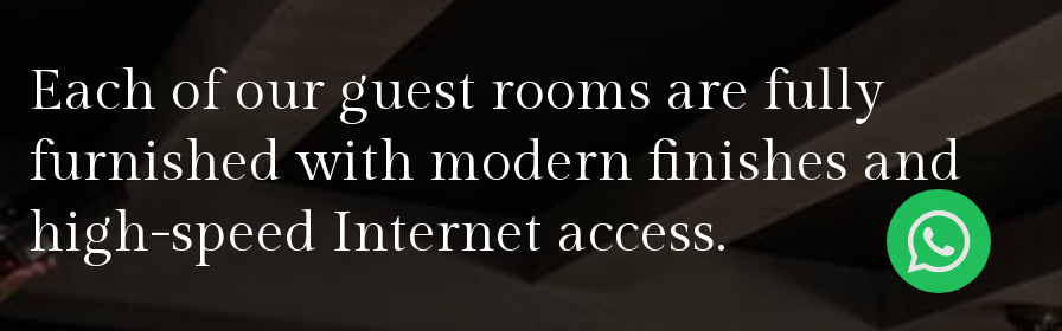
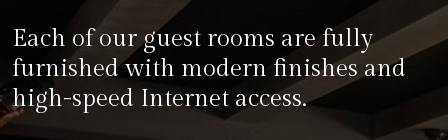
- [image]
